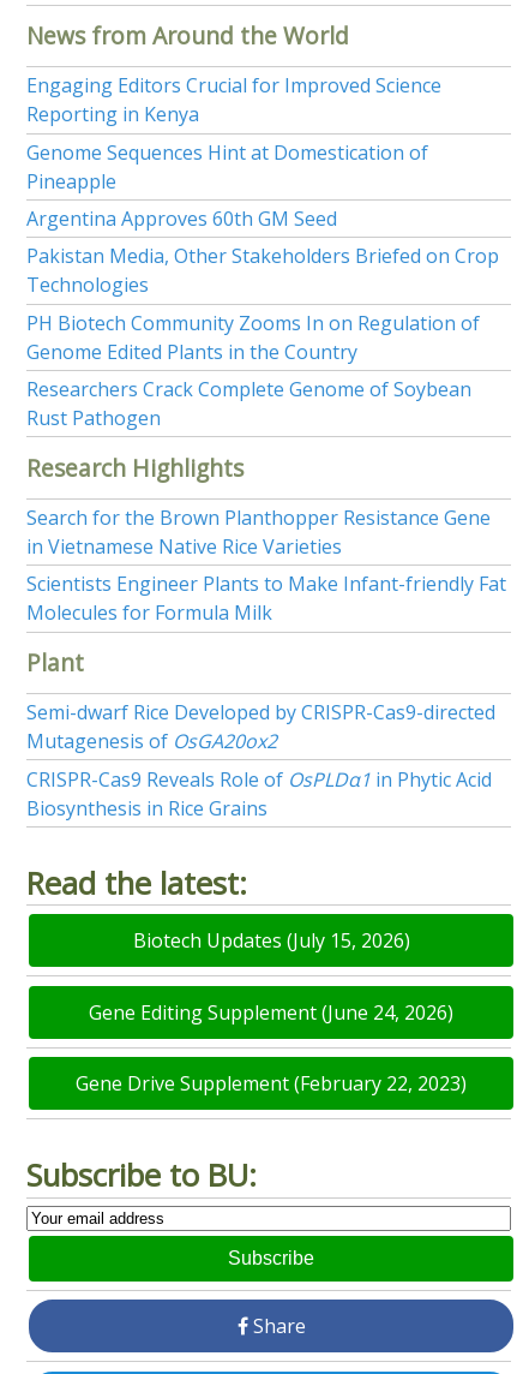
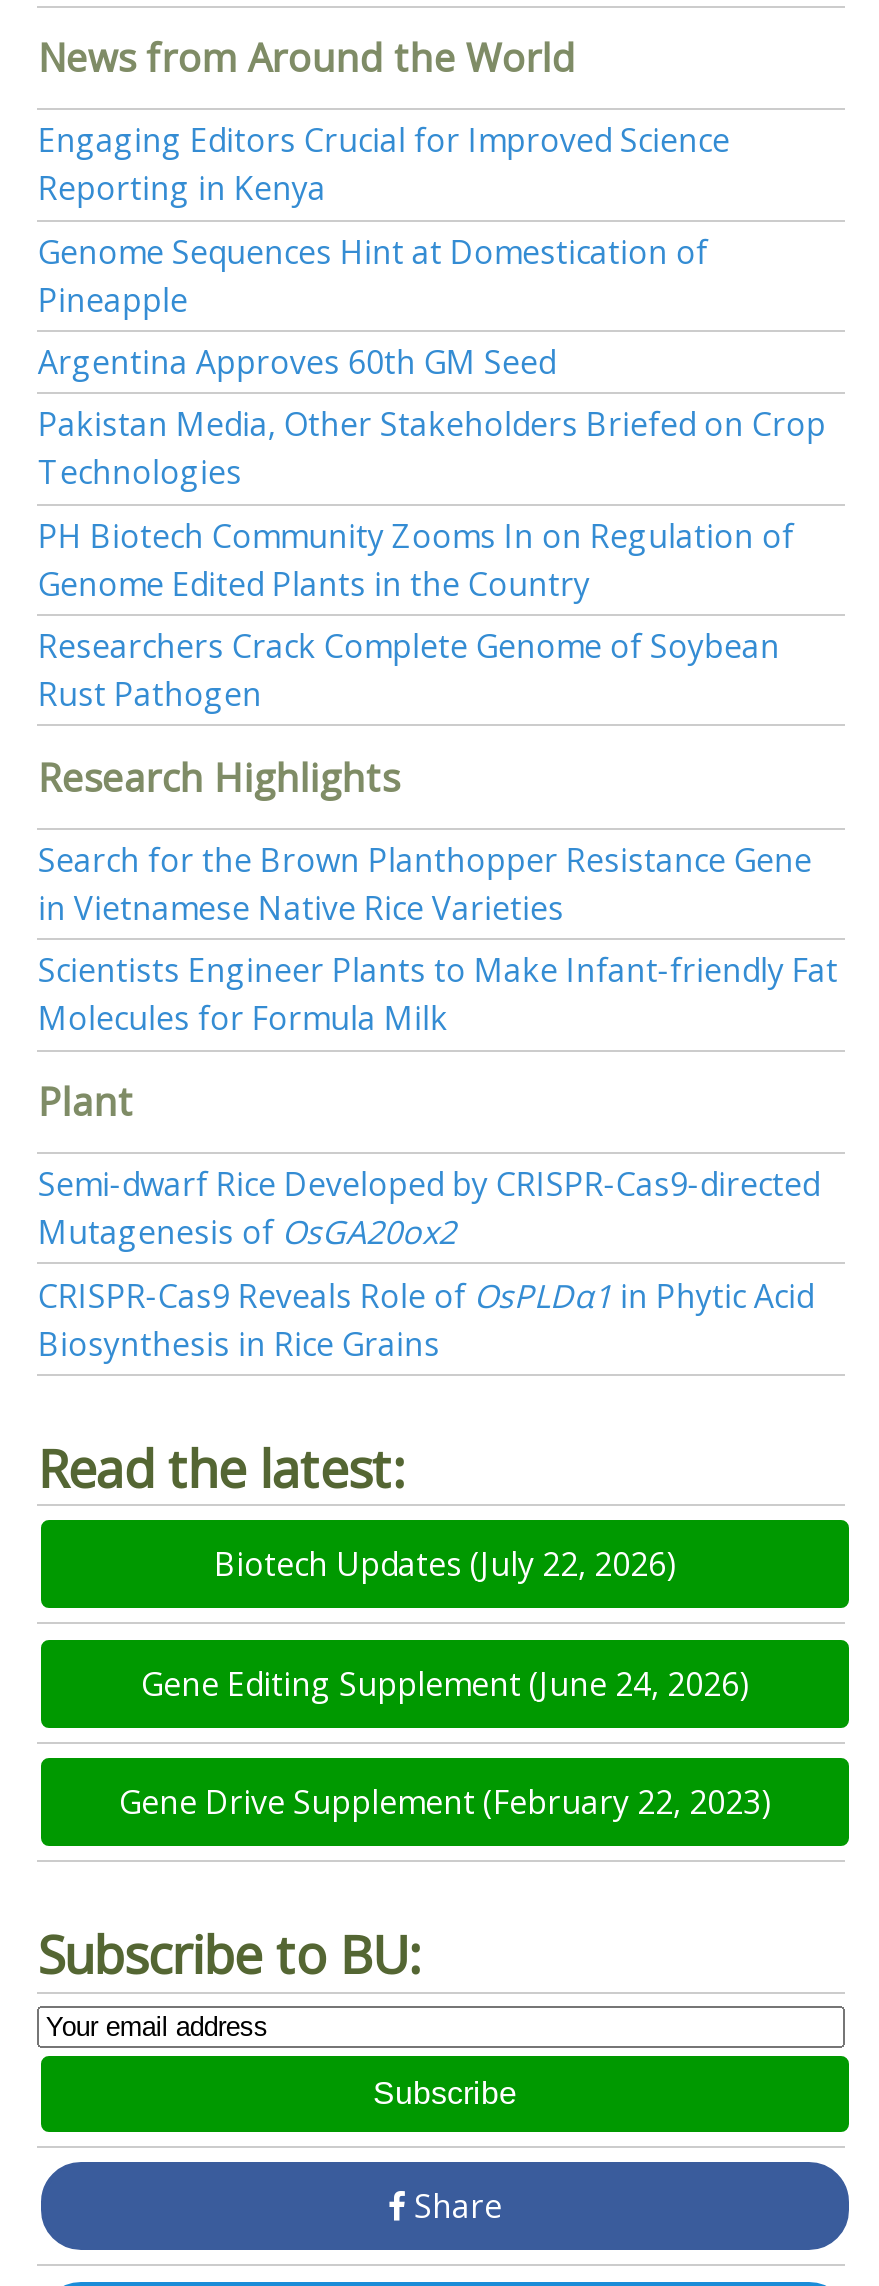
- Biotech Updates (July 15, 2026)
+ Biotech Updates (July 22, 2026)
